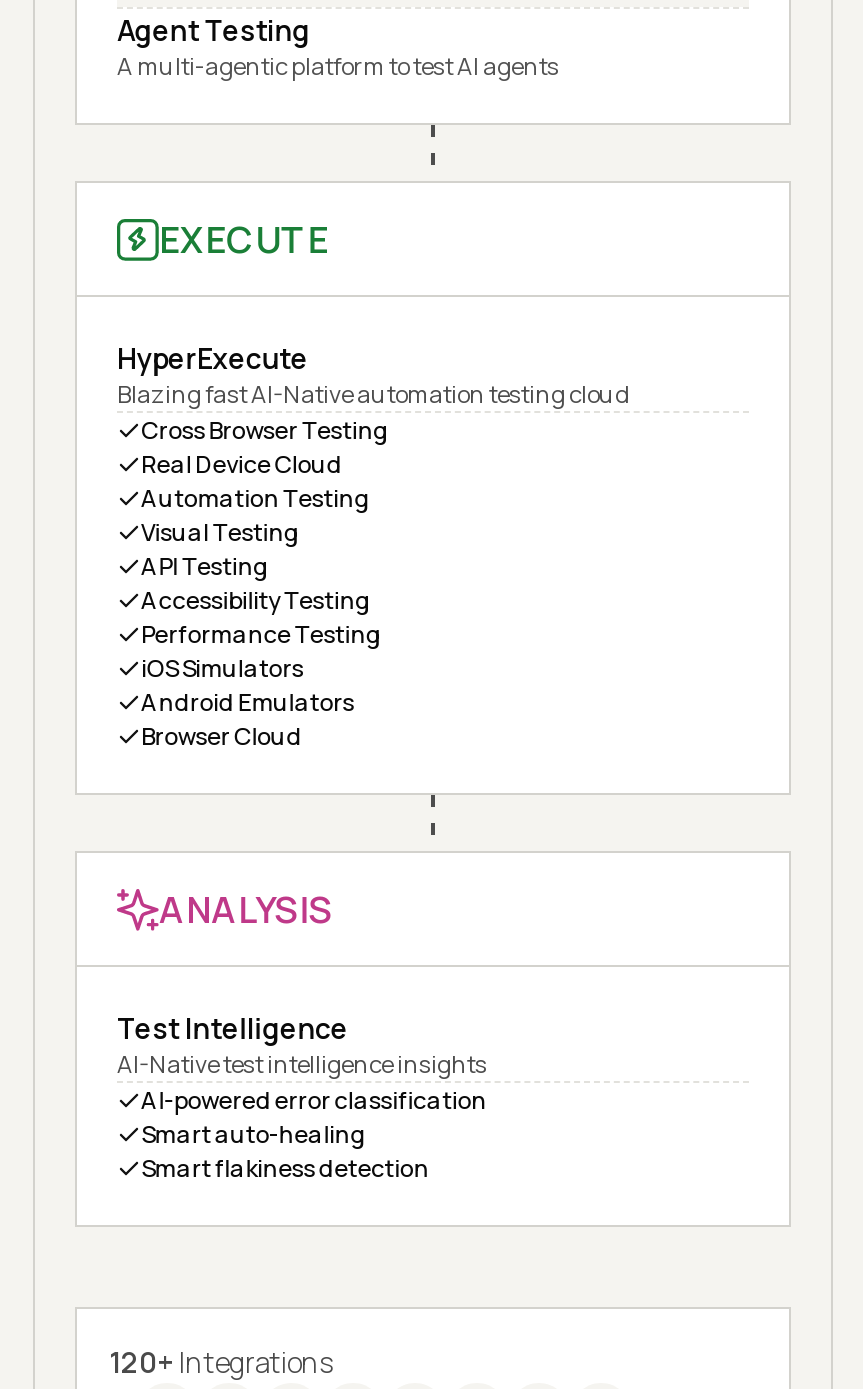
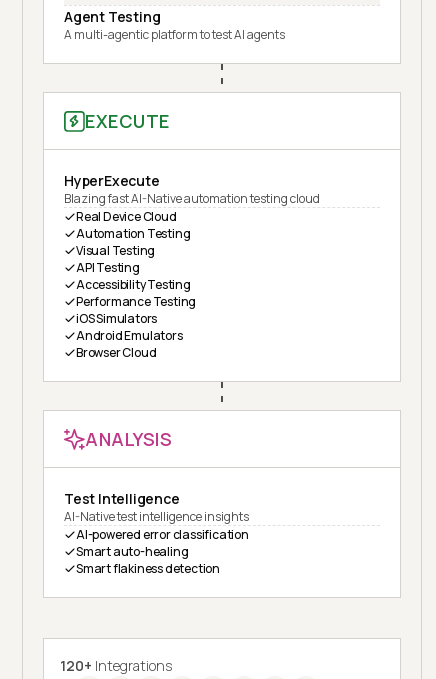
- Cross Browser Testing
